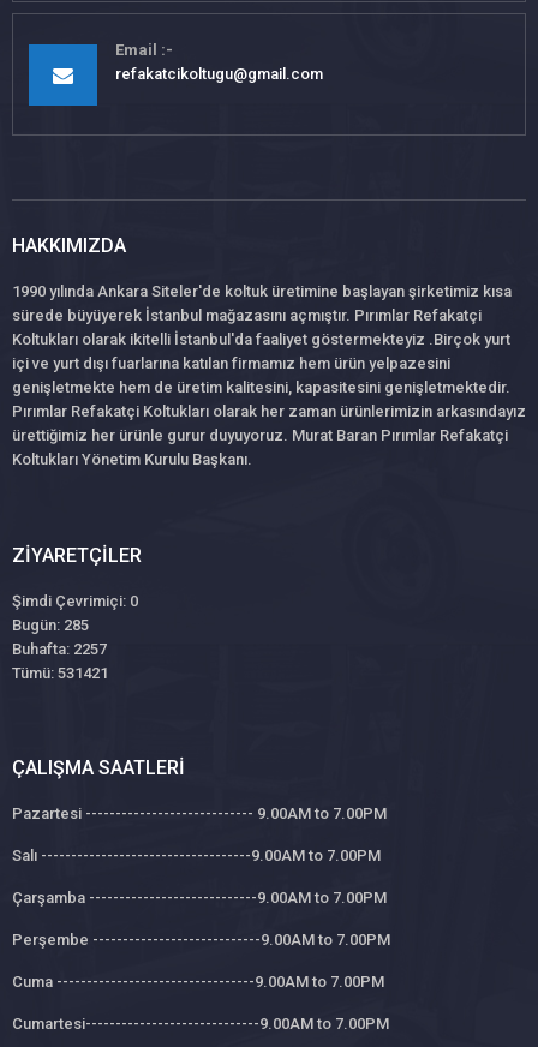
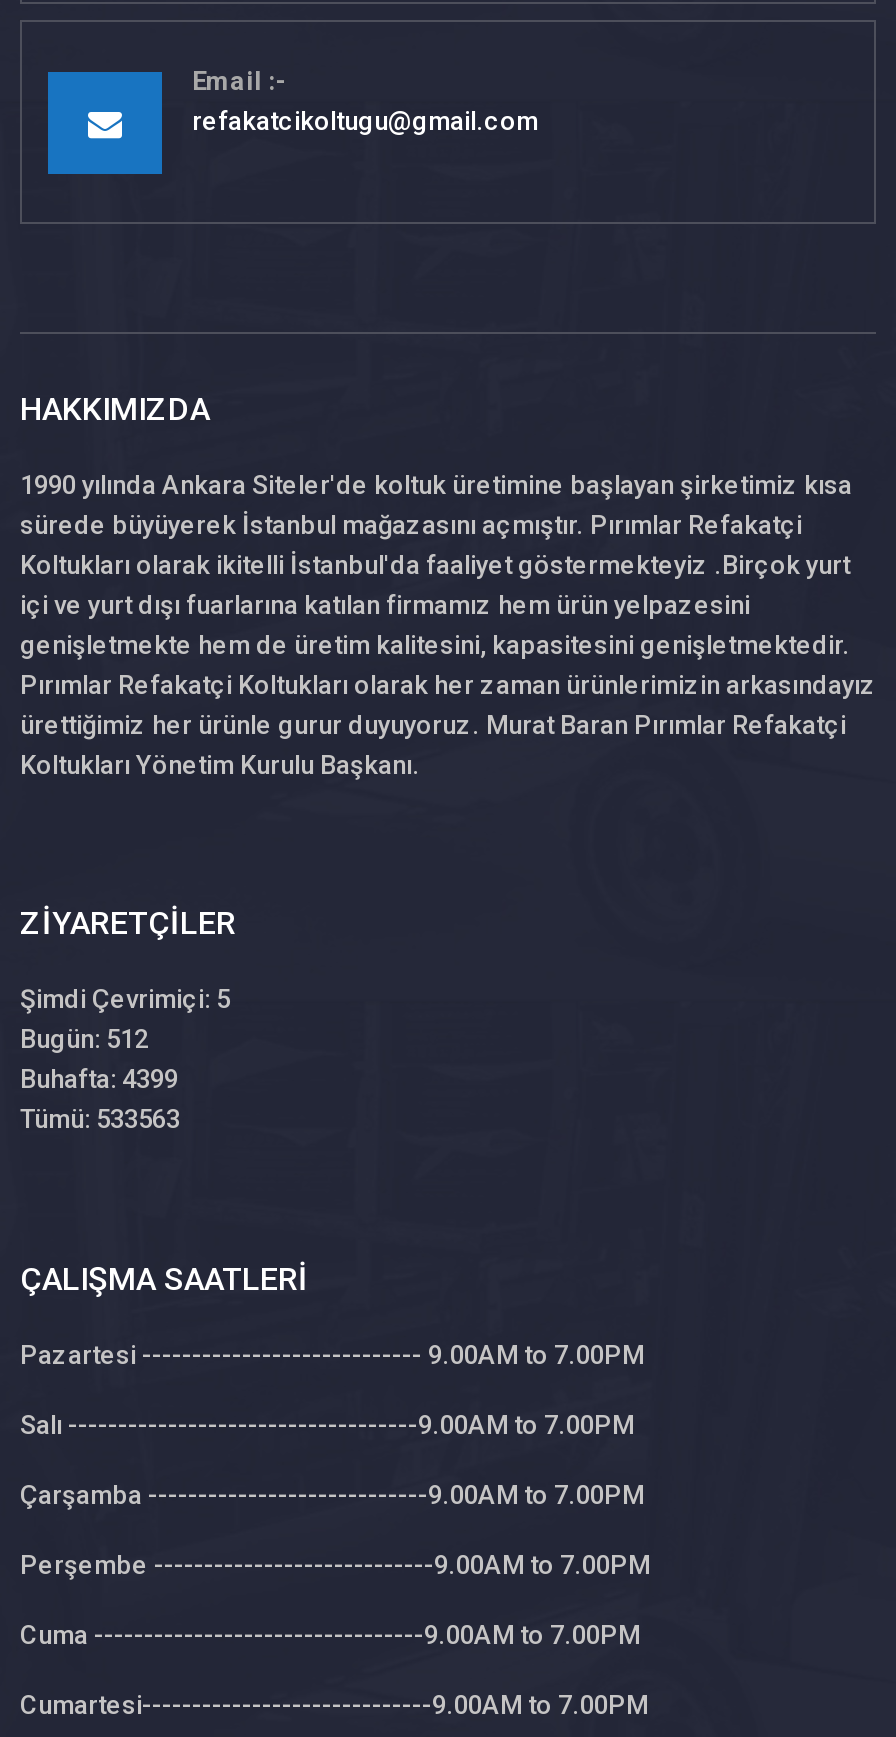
- Şimdi Çevrimiçi: 0
+ Şimdi Çevrimiçi: 5

- Bugün: 285
+ Bugün: 512

- Buhafta: 2257
+ Buhafta: 4399

- Tümü: 531421
+ Tümü: 533563
